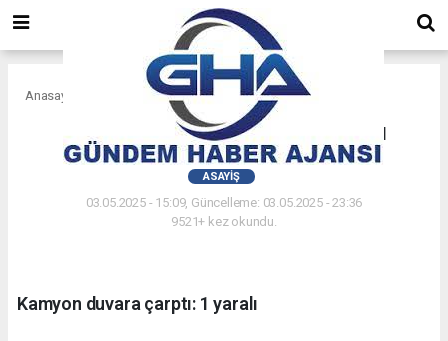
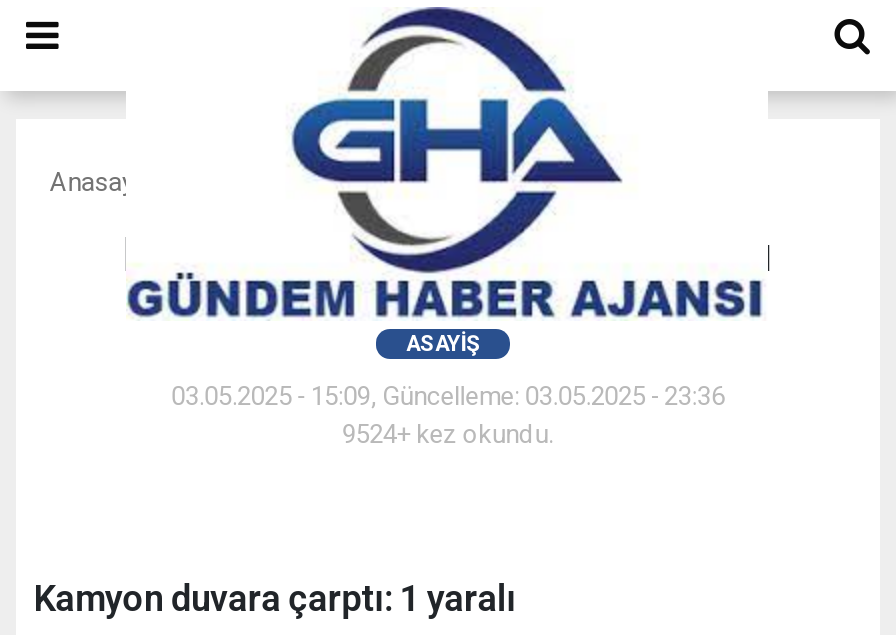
- 9521+ kez okundu.
+ 9524+ kez okundu.
